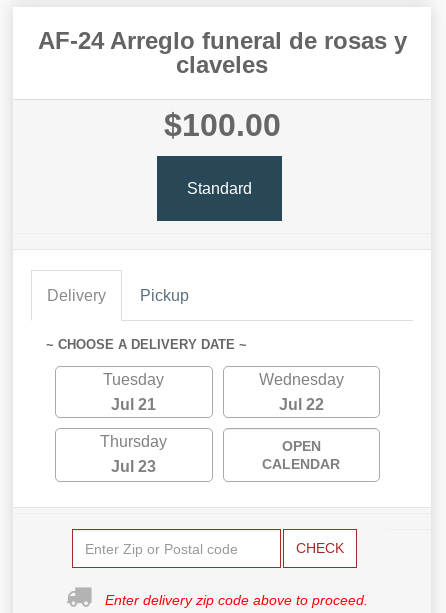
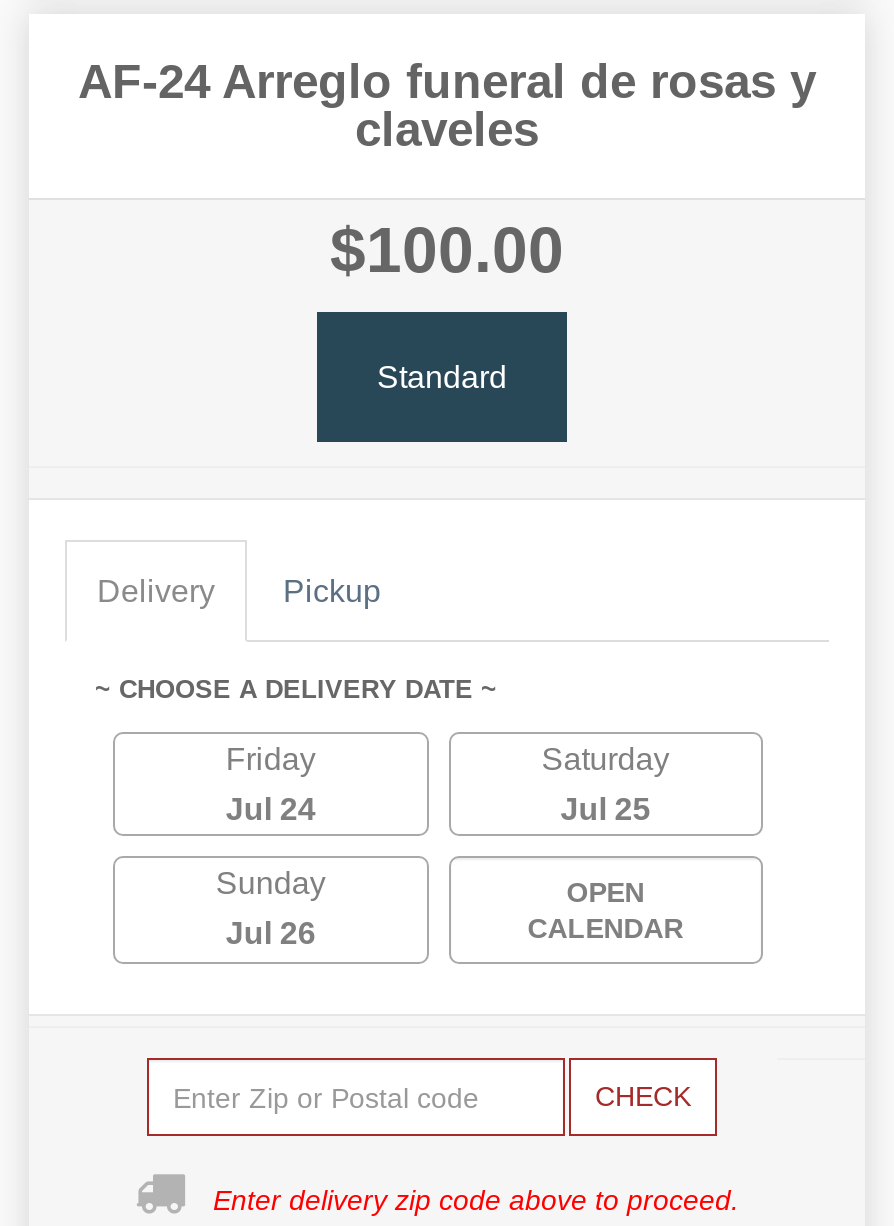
- Tuesday
+ Friday

- Wednesday
+ Saturday

- Jul 21
+ Jul 24

- Jul 22
+ Jul 25

- Thursday
+ Sunday

- Jul 23
+ Jul 26
